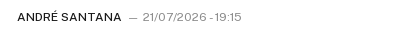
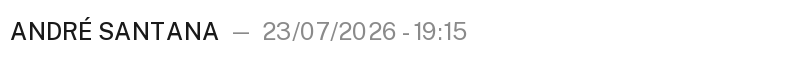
- ANDRÉ SANTANA 21/07/2026 - 19:15
+ ANDRÉ SANTANA 23/07/2026 - 19:15
